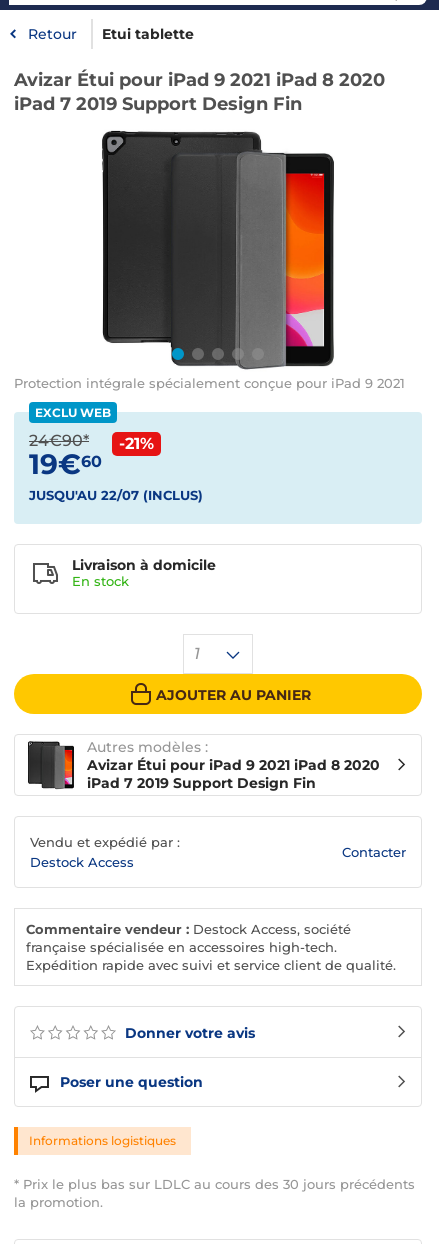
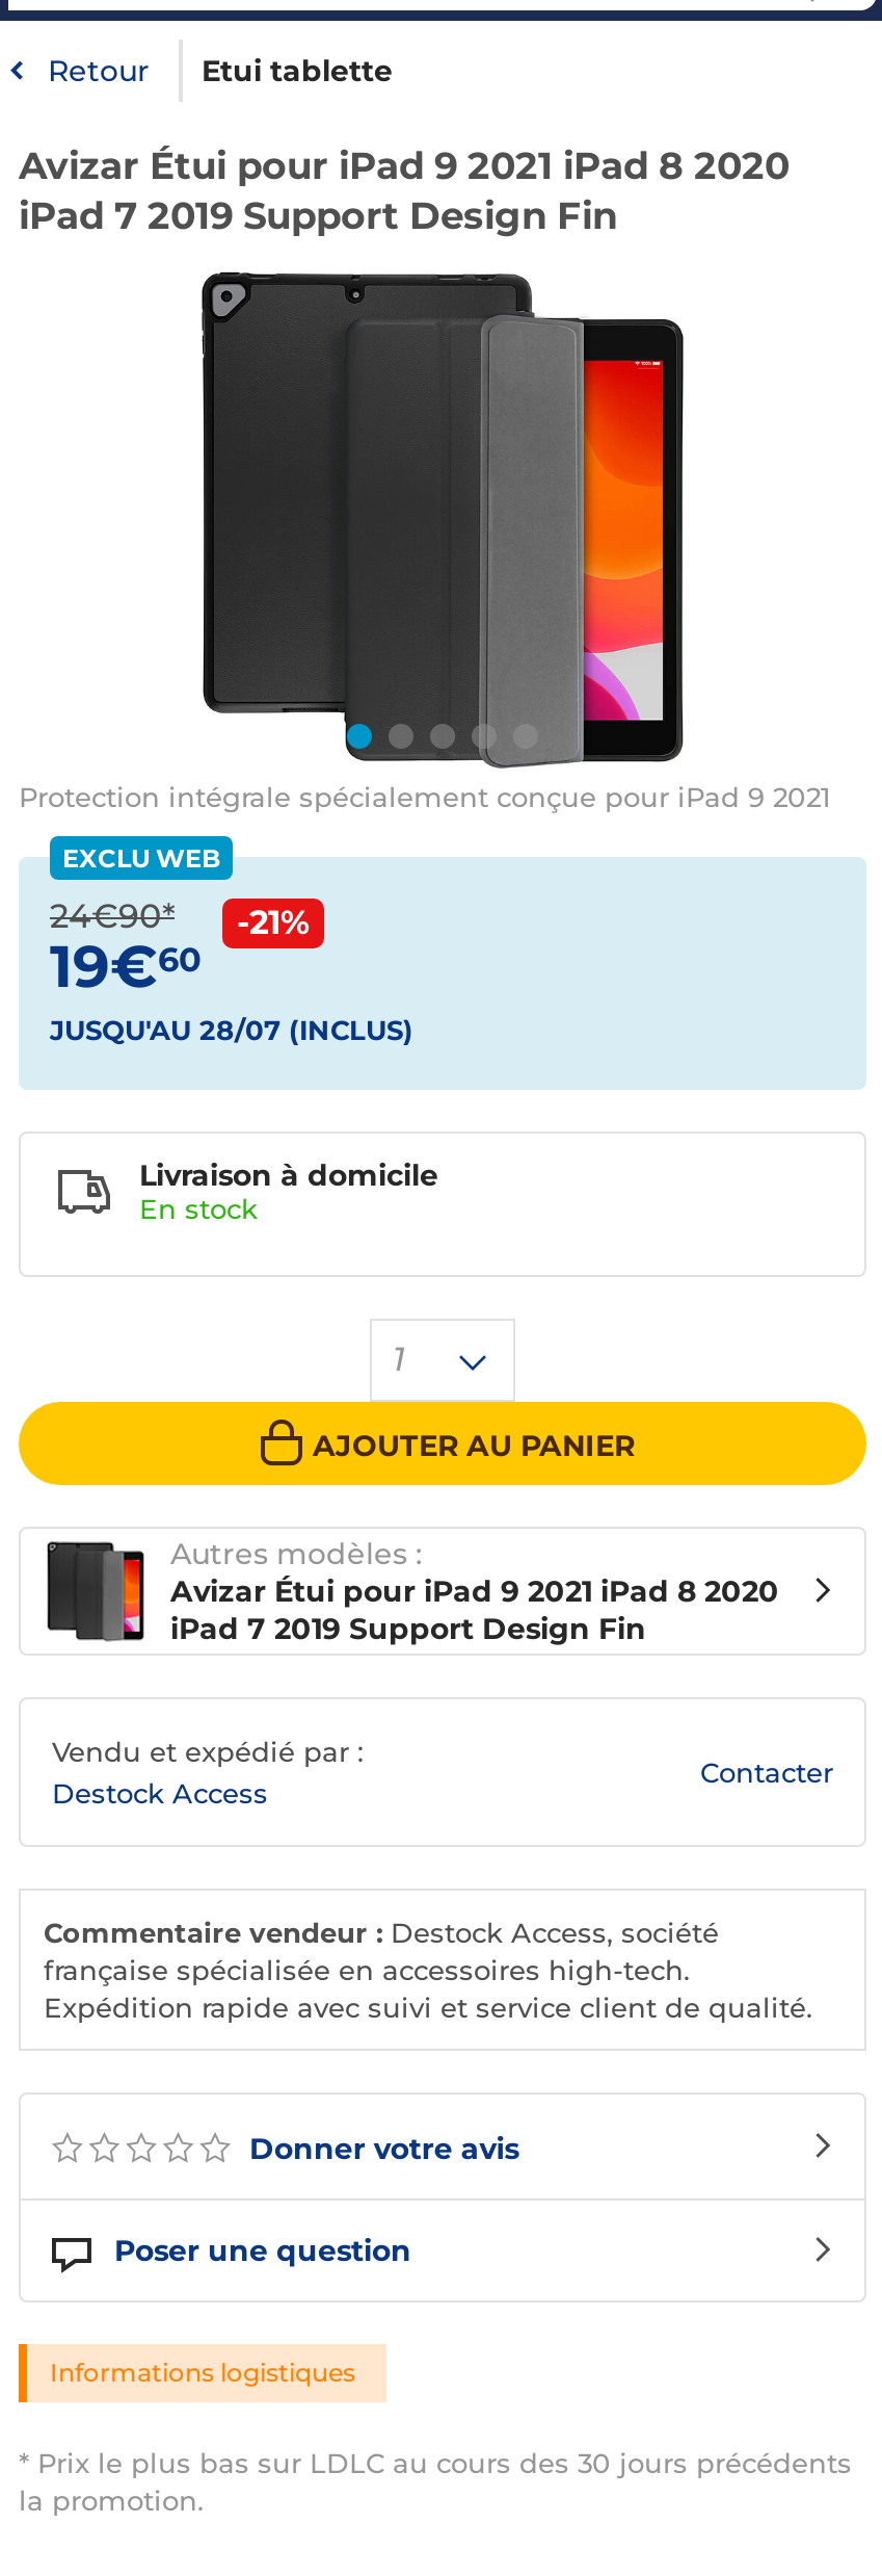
- JUSQU'AU 22/07 (INCLUS)
+ JUSQU'AU 28/07 (INCLUS)
